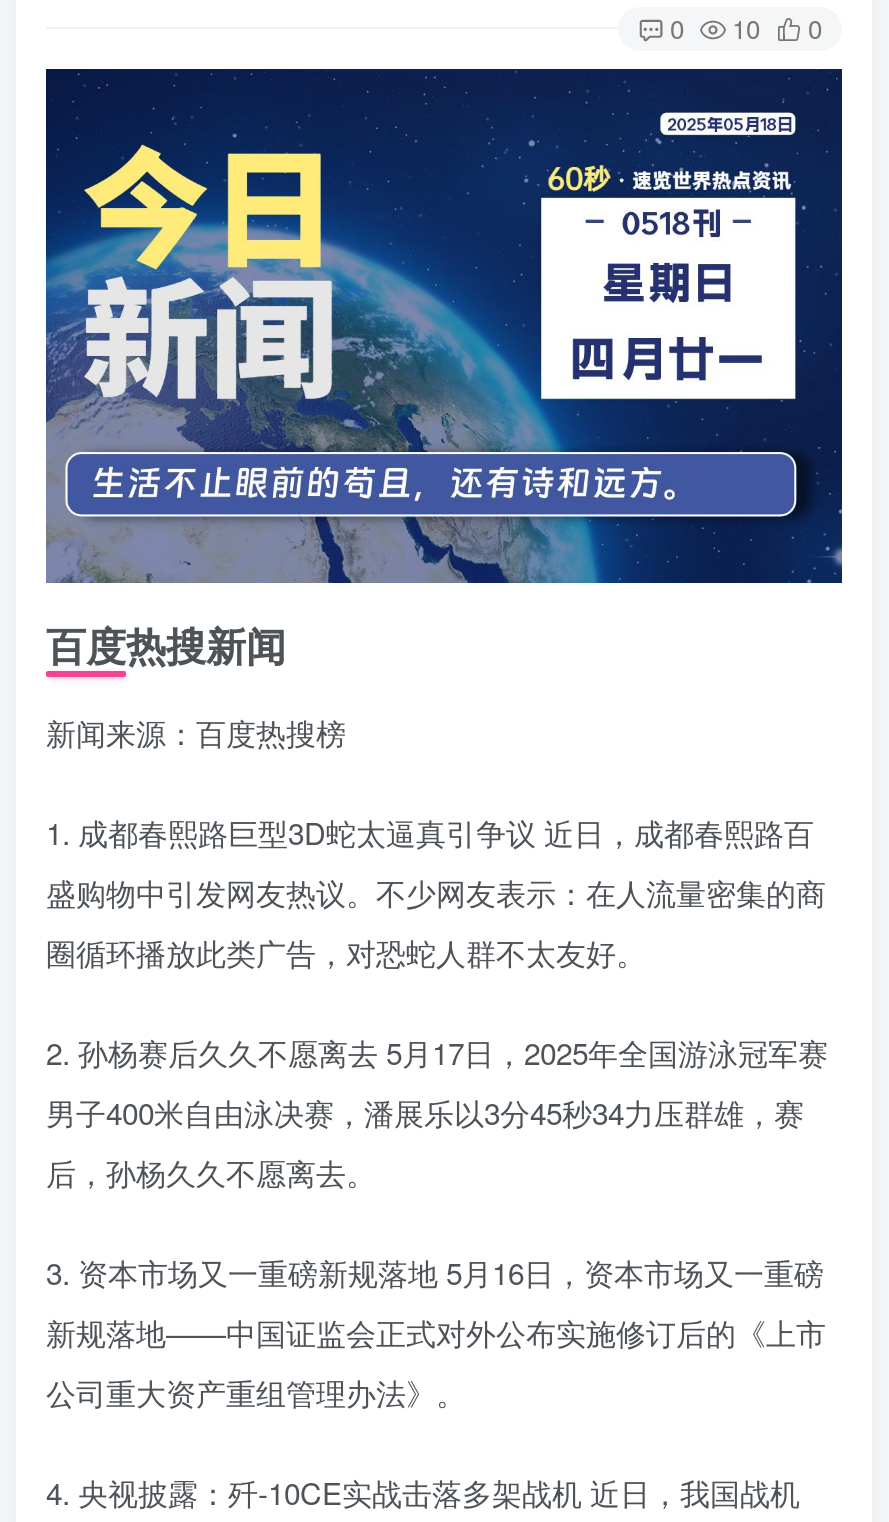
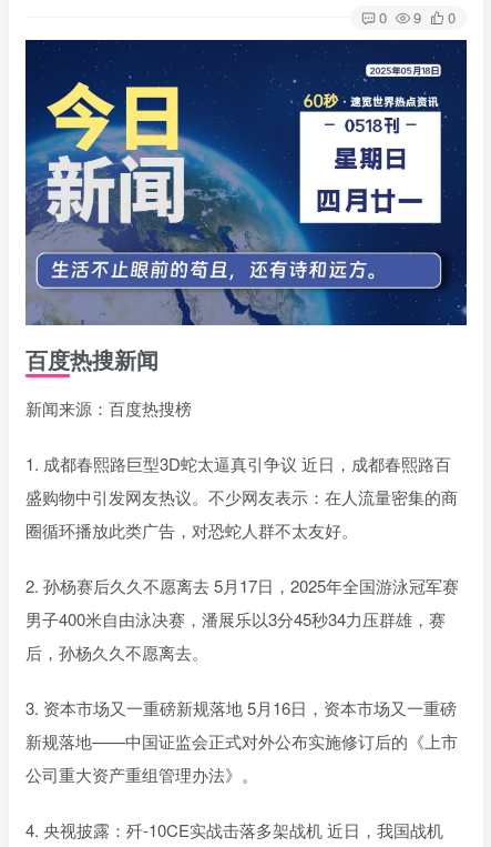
- 0 10 0
+ 0 9 0
